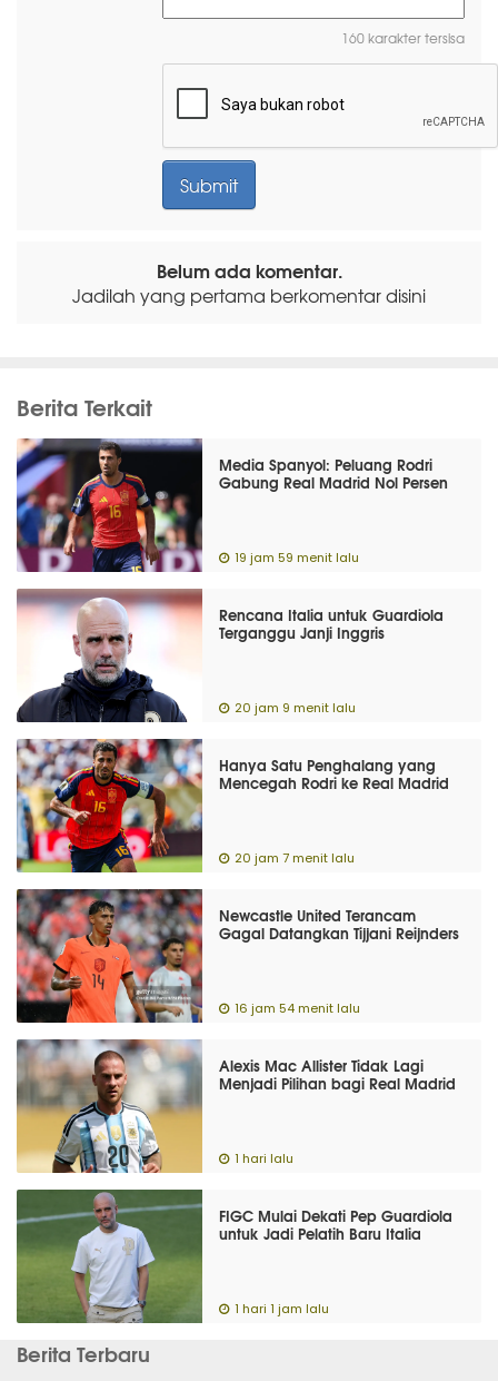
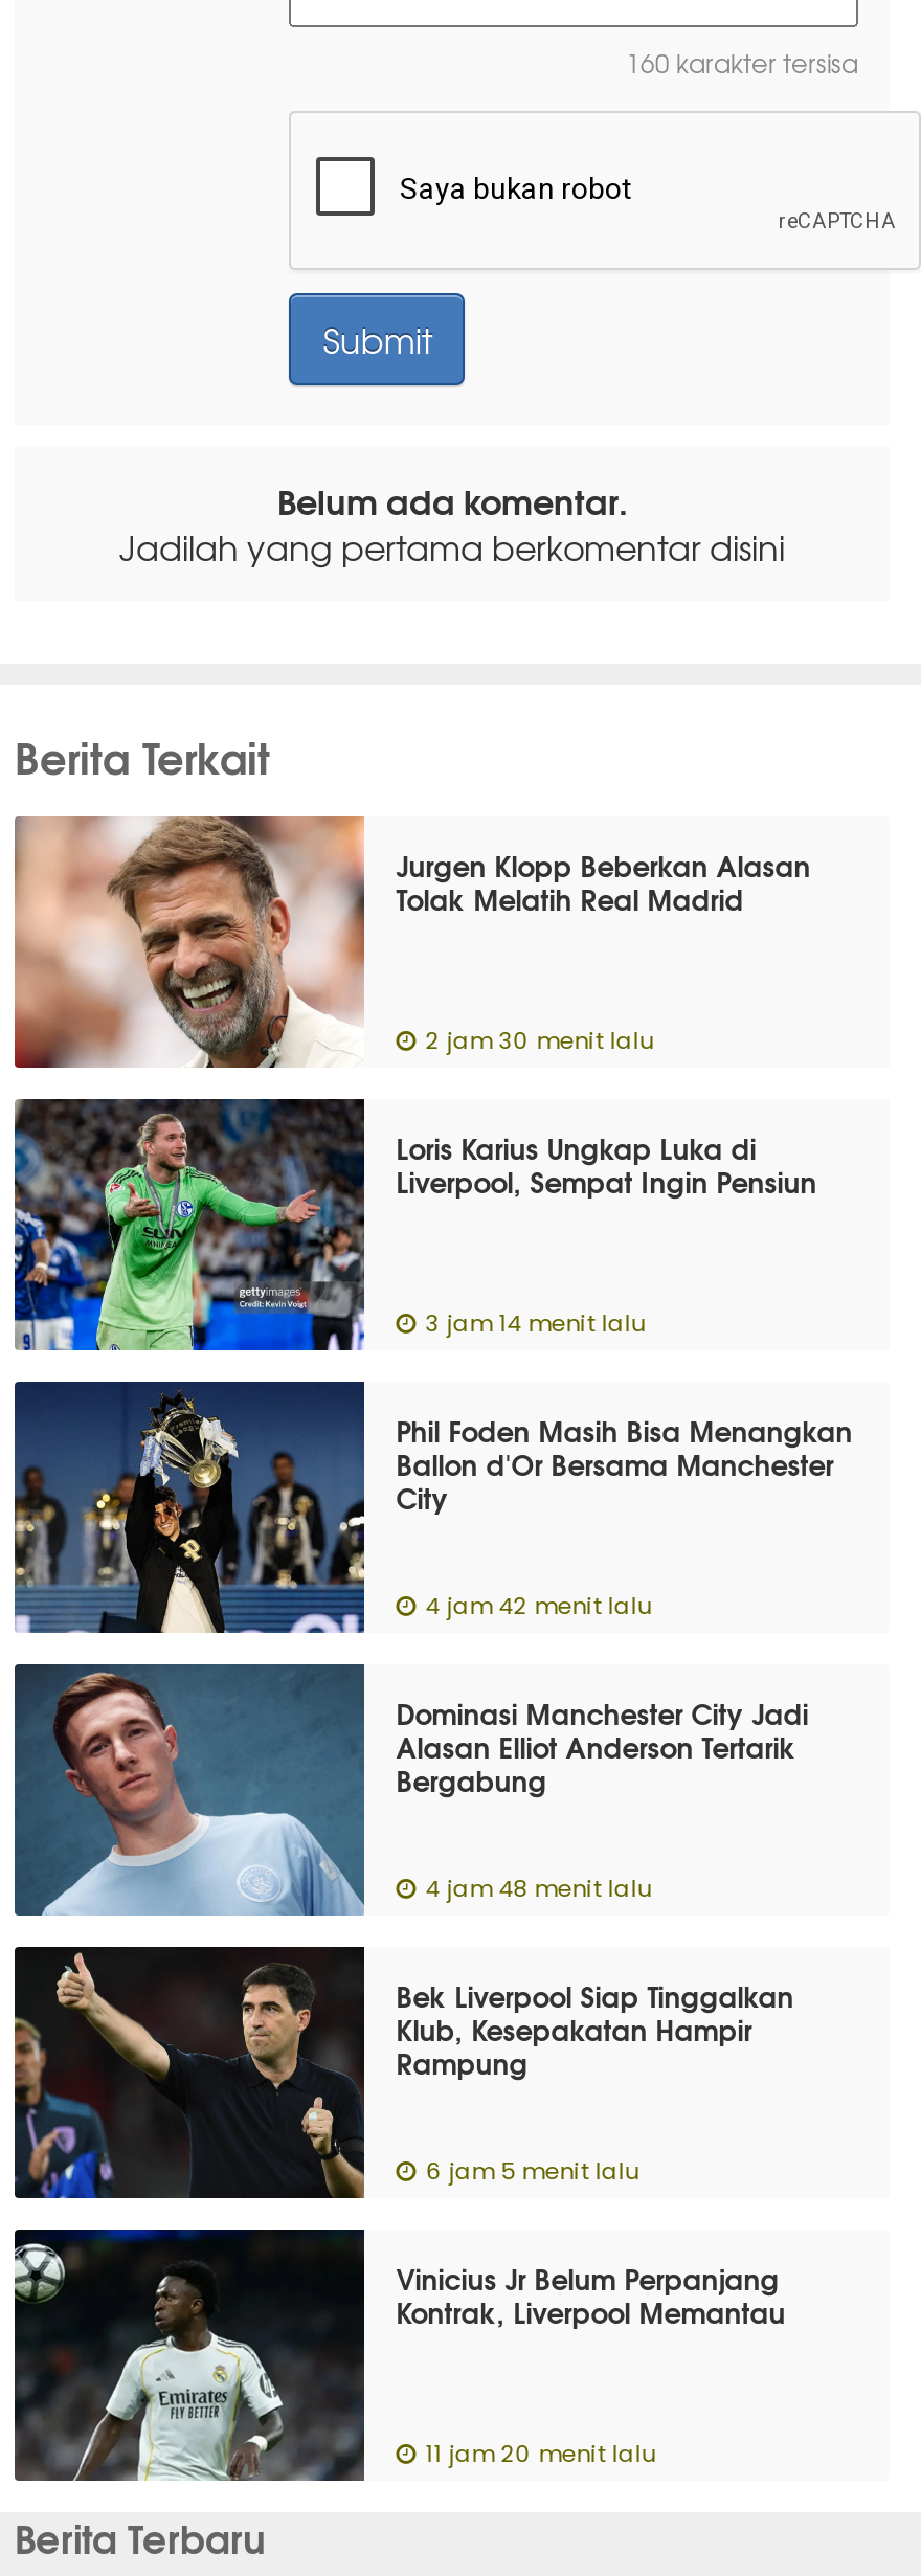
- [image]
- Media Spanyol: Peluang Rodri
- Gabung Real Madrid Nol Persen
+ [image]
+ Jurgen Klopp Beberkan Alasan
+ Tolak Melatih Real Madrid

- 19 jam 59 menit lalu
+ 2 jam 30 menit lalu

- [image]
- Rencana Italia untuk Guardiola
- Terganggu Janji Inggris
+ [image]
+ Loris Karius Ungkap Luka di
+ Liverpool, Sempat Ingin Pensiun

- 20 jam 9 menit lalu
+ 3 jam 14 menit lalu

- [image]
- Hanya Satu Penghalang yang
- Mencegah Rodri ke Real Madrid
+ [image]
+ Phil Foden Masih Bisa Menangkan
+ Ballon d'Or Bersama Manchester
+ City

- 20 jam 7 menit lalu
+ 4 jam 42 menit lalu

- [image]
- Newcastle United Terancam
- Gagal Datangkan Tijjani Reijnders
+ [image]
+ Dominasi Manchester City Jadi
+ Alasan Elliot Anderson Tertarik
+ Bergabung

- 16 jam 54 menit lalu
+ 4 jam 48 menit lalu

- [image]
- Alexis Mac Allister Tidak Lagi
- Menjadi Pilihan bagi Real Madrid
+ [image]
+ Bek Liverpool Siap Tinggalkan
+ Klub, Kesepakatan Hampir
+ Rampung

- 1 hari lalu
+ 6 jam 5 menit lalu

- [image]
- FIGC Mulai Dekati Pep Guardiola
- untuk Jadi Pelatih Baru Italia
+ [image]
+ Vinicius Jr Belum Perpanjang
+ Kontrak, Liverpool Memantau

- 1 hari 1 jam lalu
+ 11 jam 20 menit lalu
